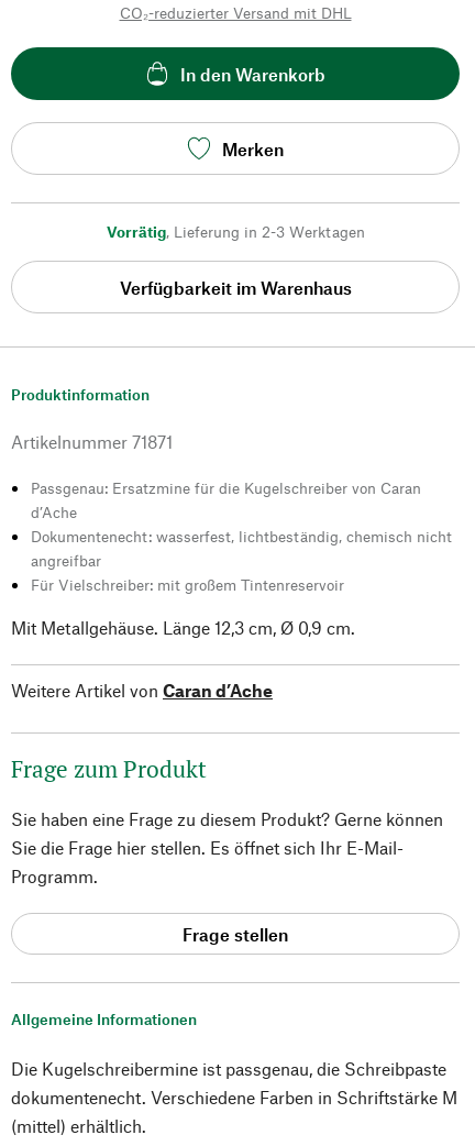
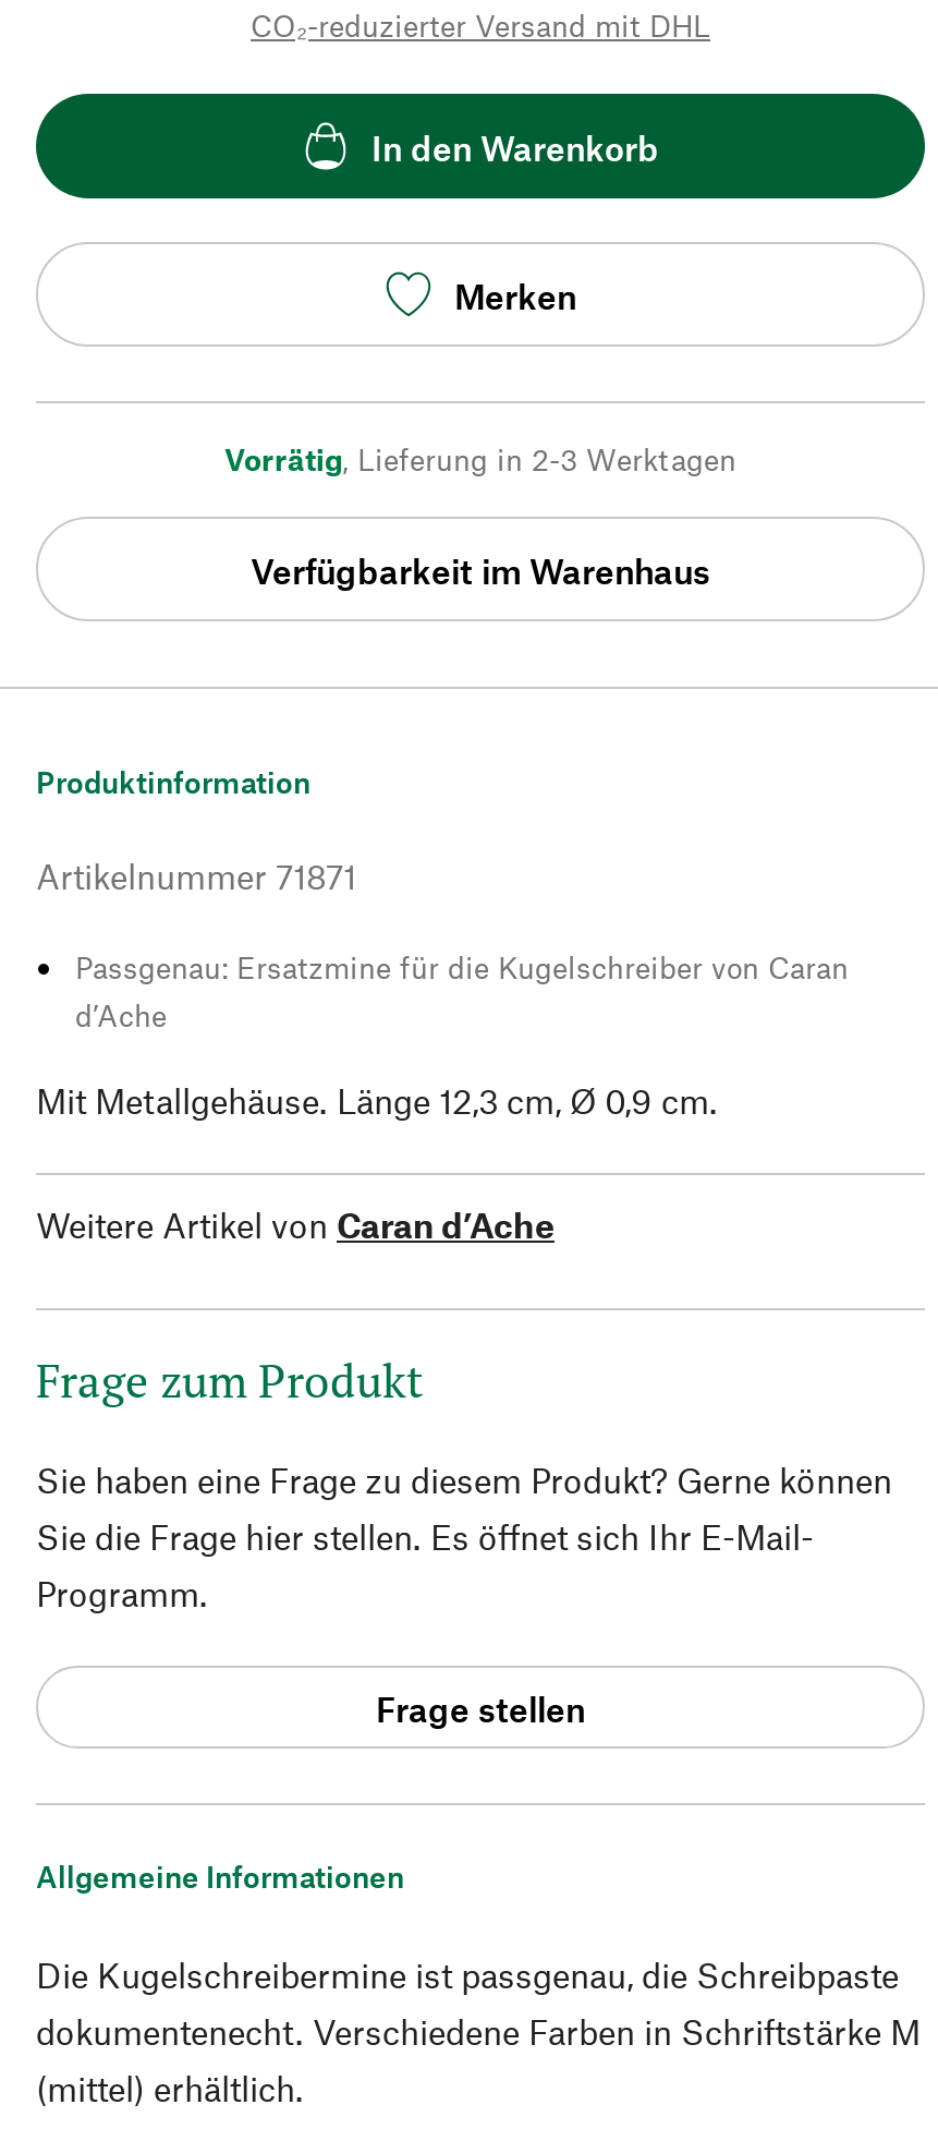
- Dokumentenecht: wasserfest, lichtbeständig, chemisch nicht
- angreifbar
- Für Vielschreiber: mit großem Tintenreservoir
